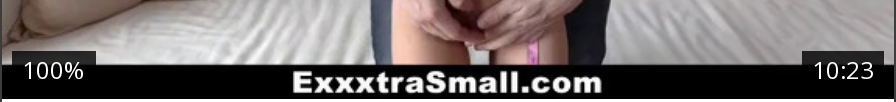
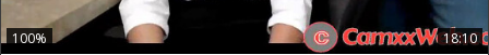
- 10:23
+ 18:10
